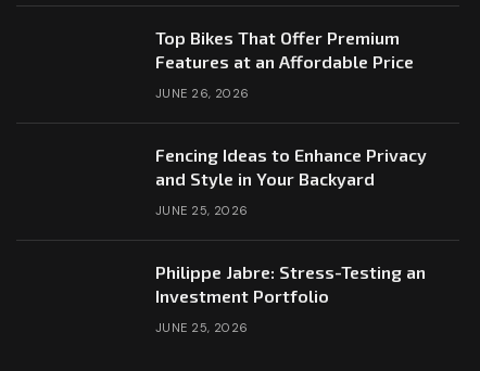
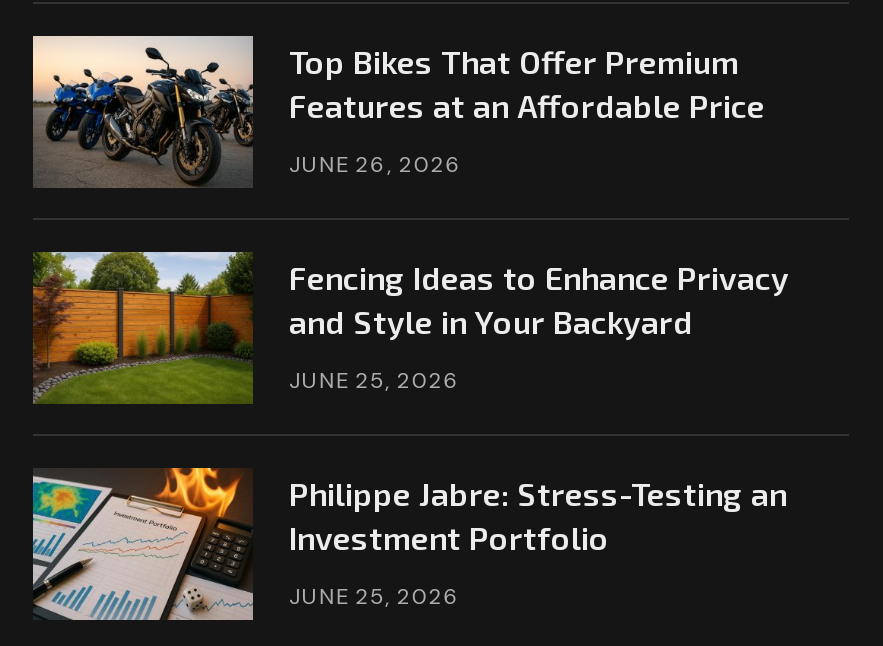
+ [image]

+ [image]

+ [image]
